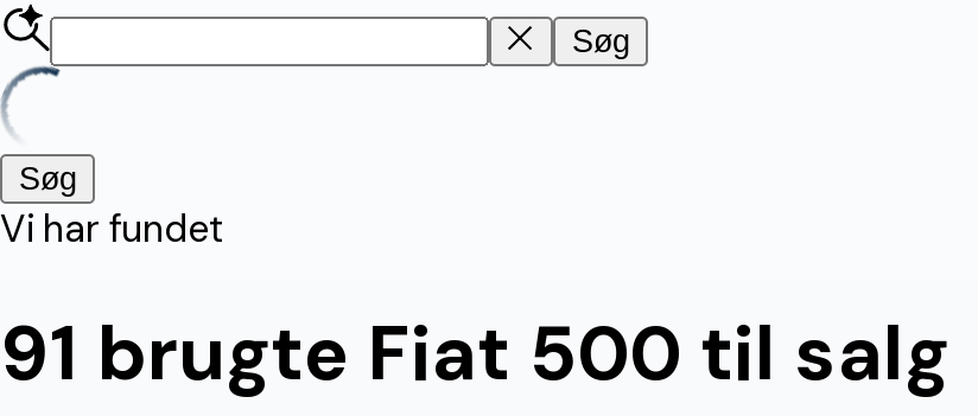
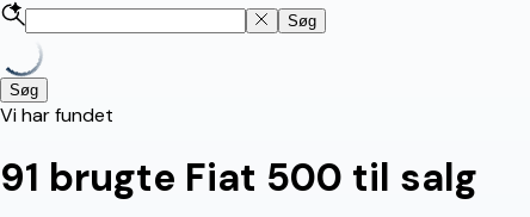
- [image]
+ [image]
